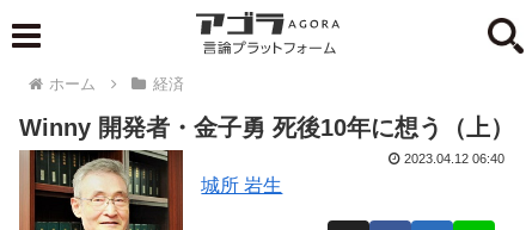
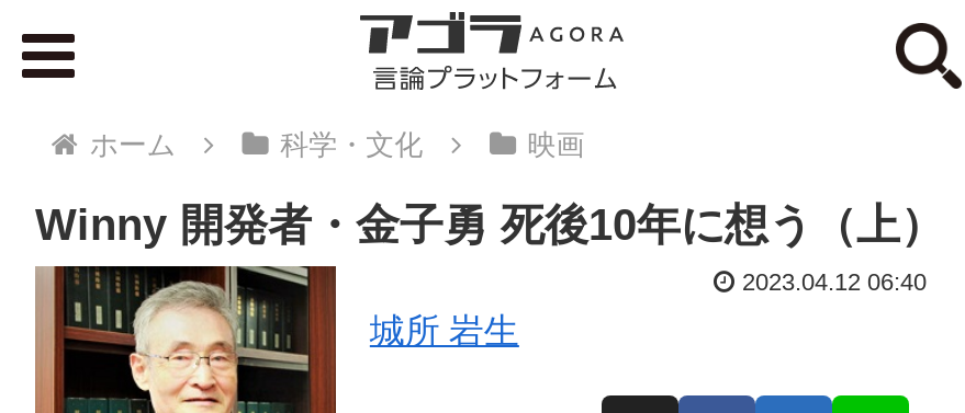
- 経済
+ 科学・文化
+ 映画
